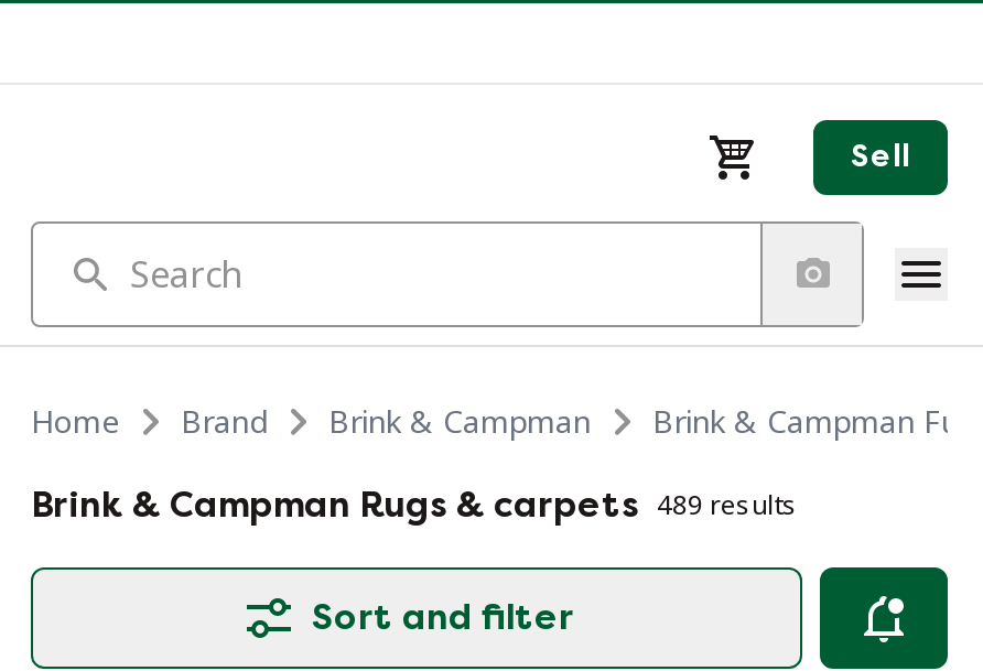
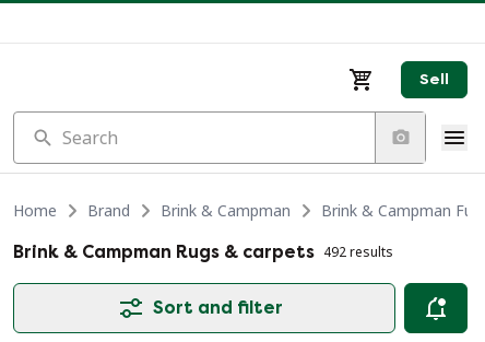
- Brink & Campman Rugs & carpets 489 results
+ Brink & Campman Rugs & carpets 492 results
